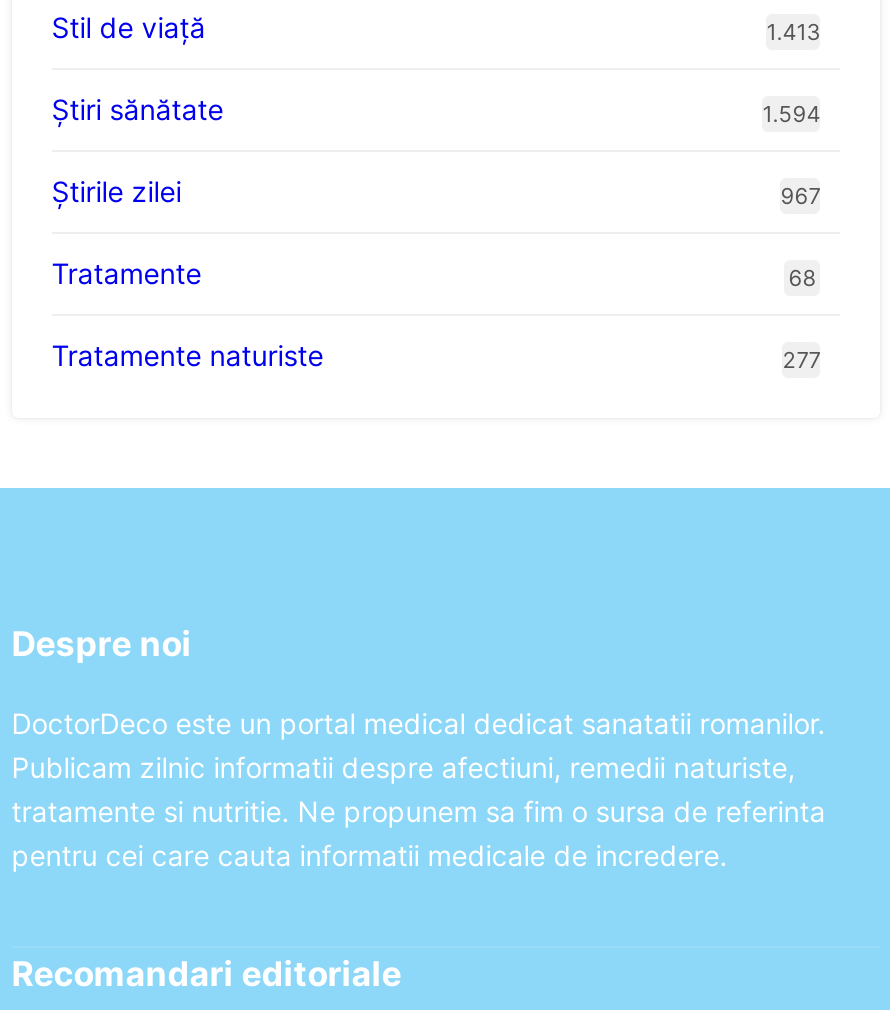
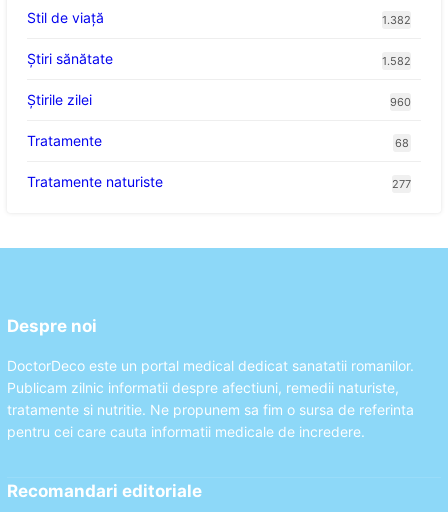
- 1.413
+ 1.382

- 1.594
+ 1.582

- 967
+ 960
